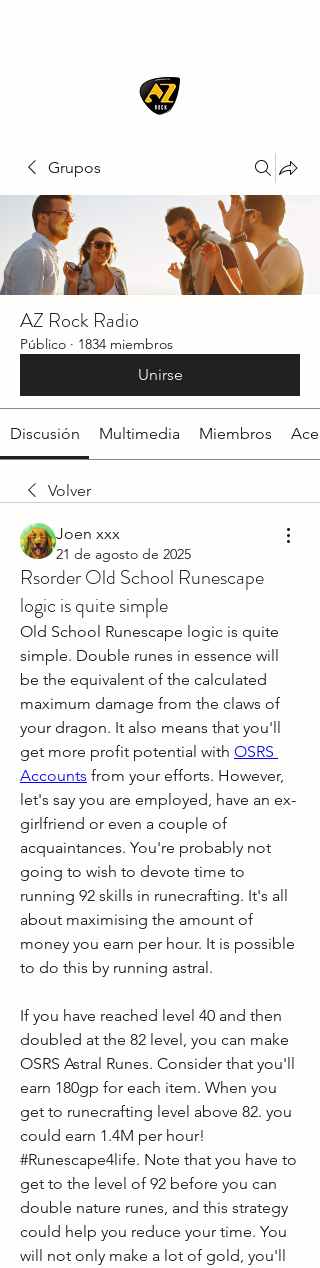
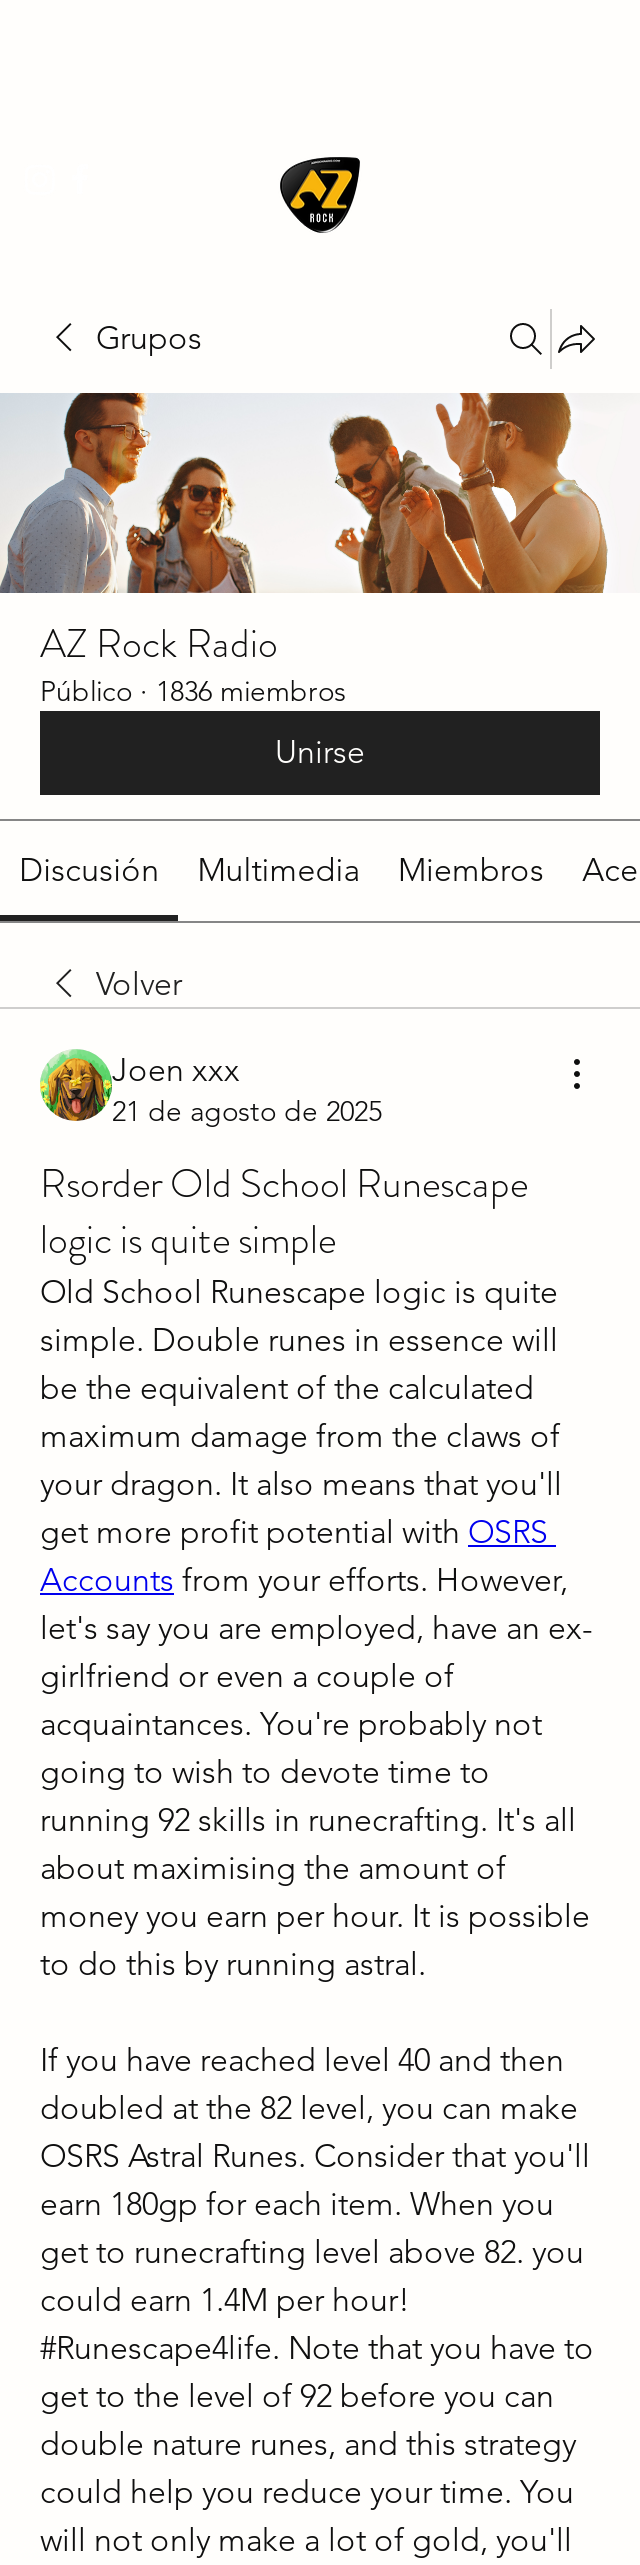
- Público · 1834 miembros
+ Público · 1836 miembros
